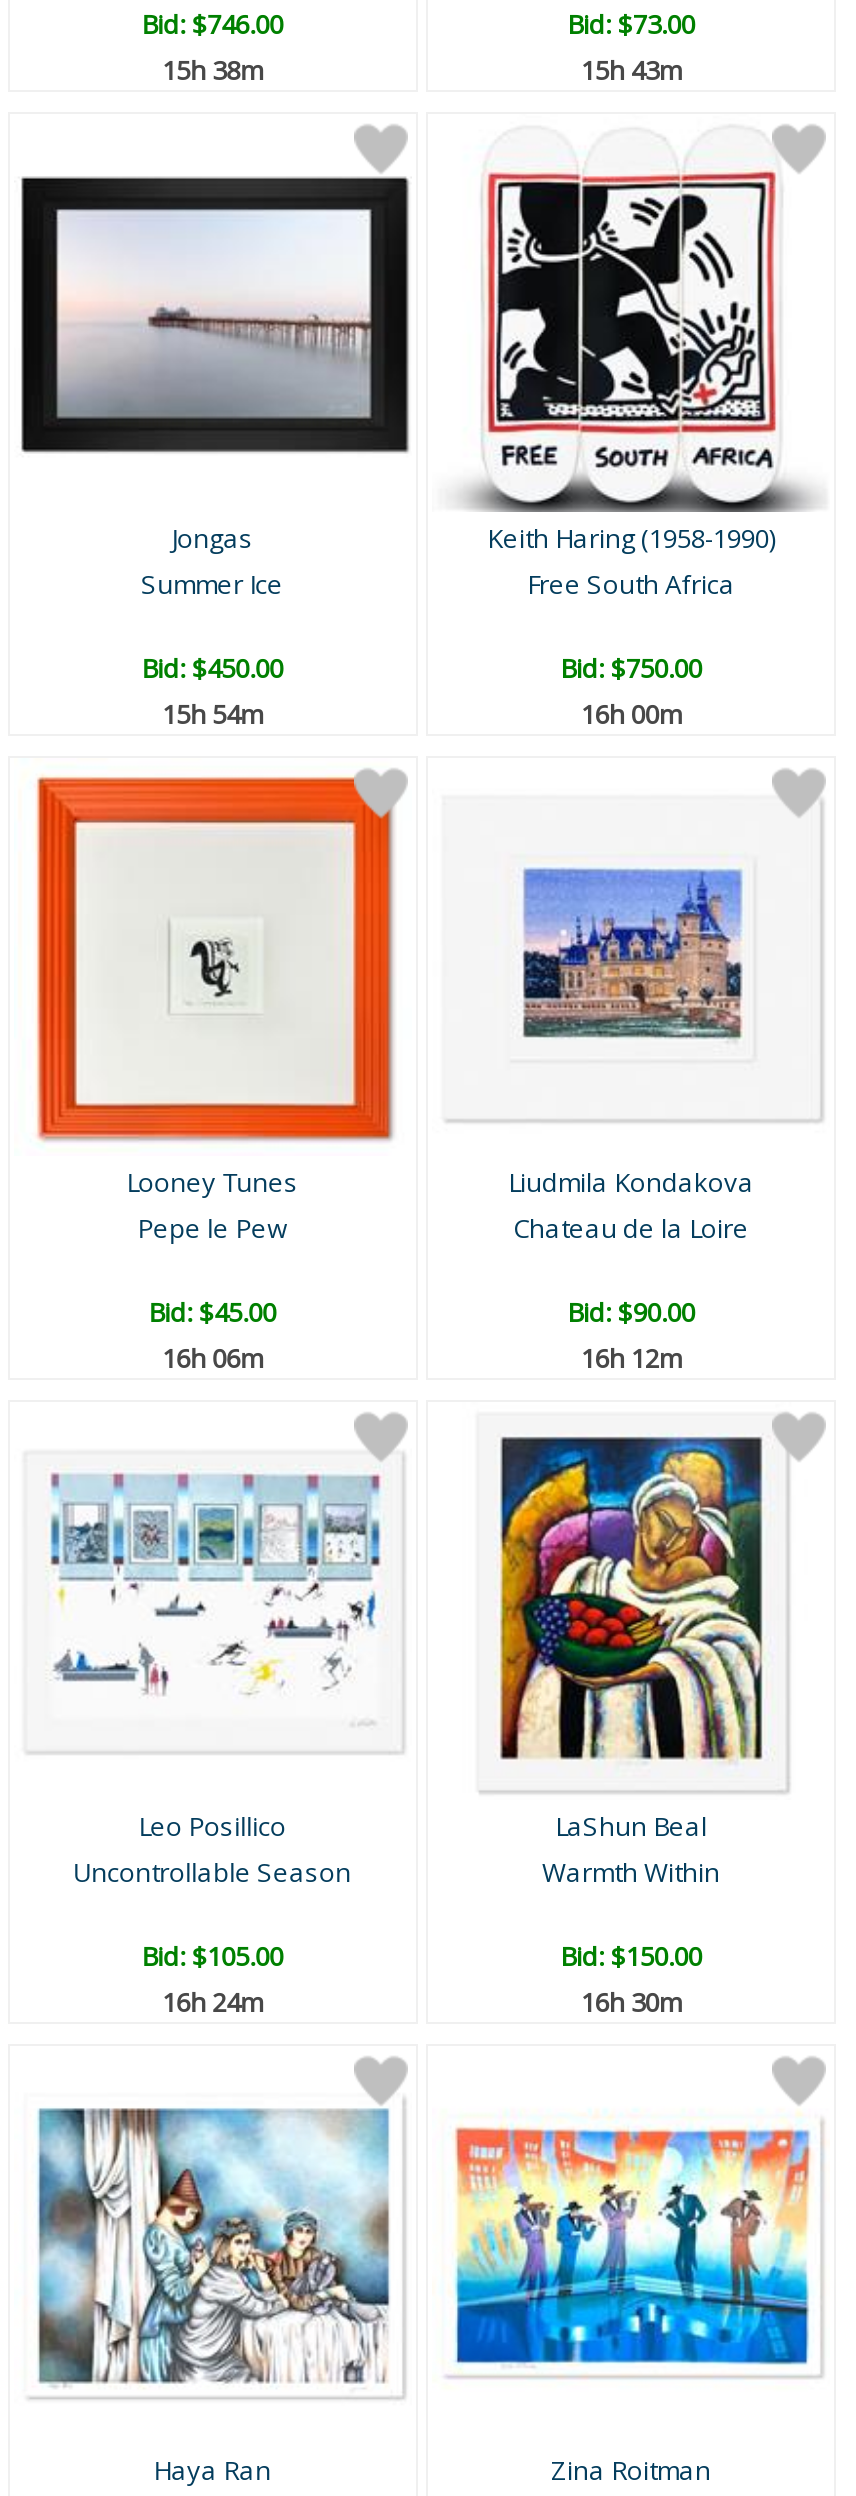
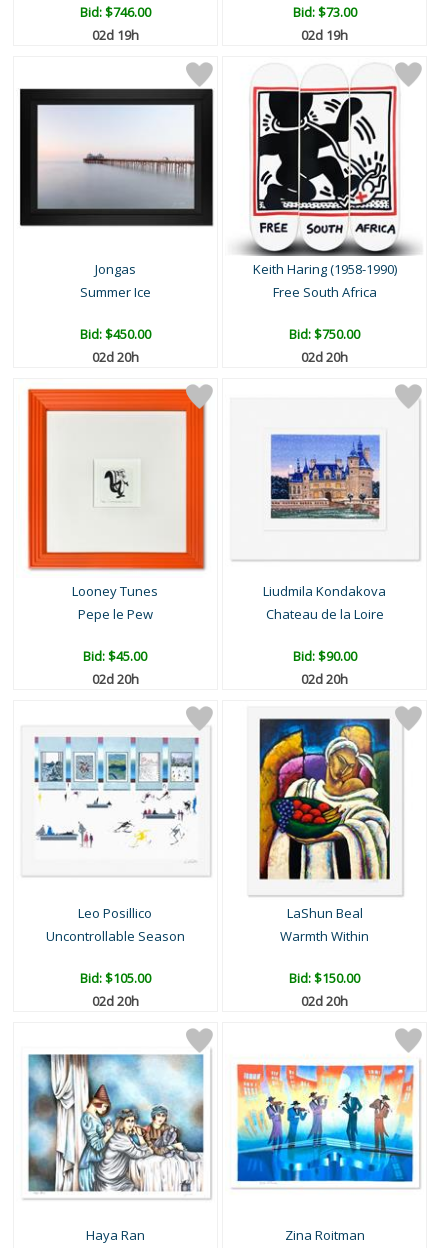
- 15h 38m
+ 02d 19h

- 15h 43m
+ 02d 19h

- 15h 54m
+ 02d 20h

- 16h 00m
+ 02d 20h

- 16h 06m
+ 02d 20h

- 16h 12m
+ 02d 20h

- 16h 24m
+ 02d 20h

- 16h 30m
+ 02d 20h
